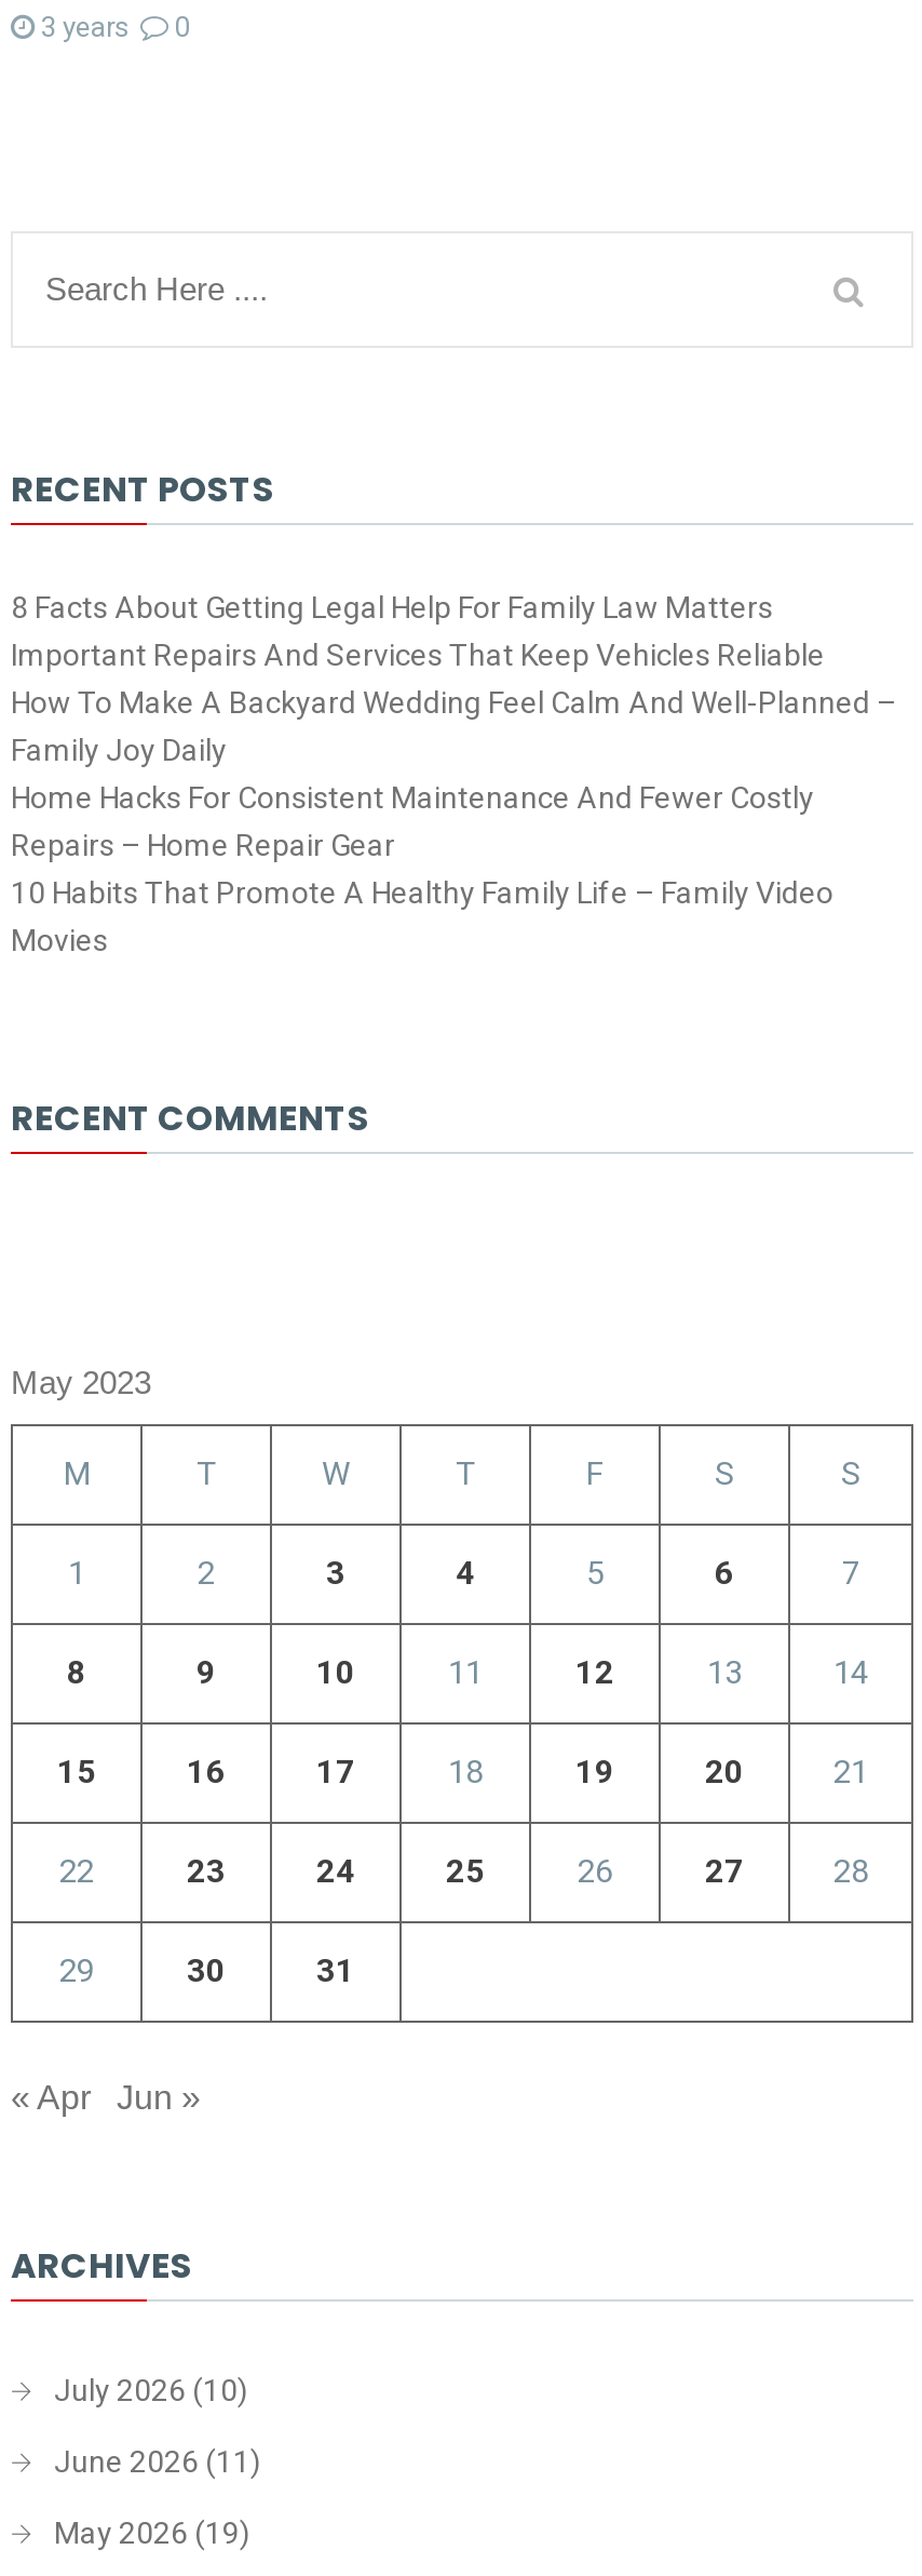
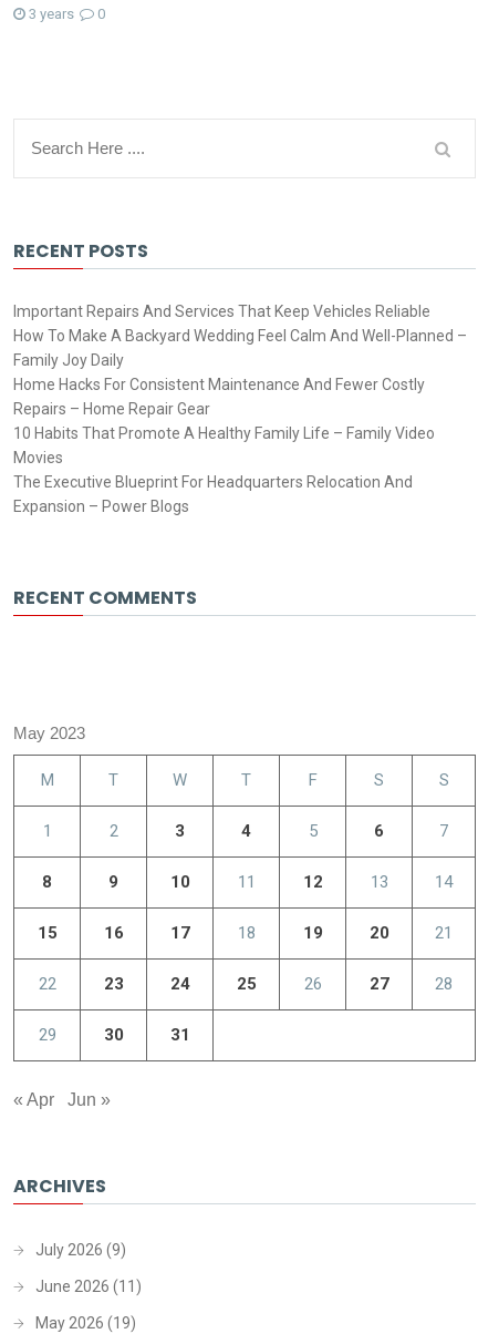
- 8 Facts About Getting Legal Help For Family Law Matters

moved up: Important Repairs And Services That Keep Vehicles Reliable | How To Make A Backyard Wedding Feel Calm And Well-Planned – | Family Joy Daily | Home Hacks For Consistent Maintenance And Fewer Costly | Repairs – Home Repair Gear | 10 Habits That Promote A Healthy Family Life – Family Video | Movies

+ The Executive Blueprint For Headquarters Relocation And
+ Expansion – Power Blogs

- July 2026 (10)
+ July 2026 (9)
